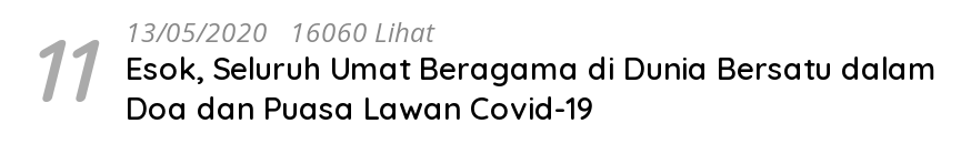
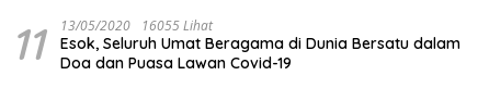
- 11 13/05/2020 16060 Lihat Esok, Seluruh Umat Beragama di Dunia Bersatu dalam Doa dan Puasa Lawan Covid-19
+ 11 13/05/2020 16055 Lihat Esok, Seluruh Umat Beragama di Dunia Bersatu dalam Doa dan Puasa Lawan Covid-19
